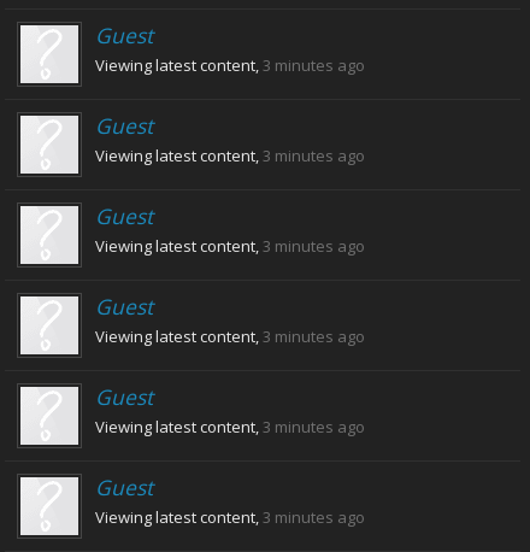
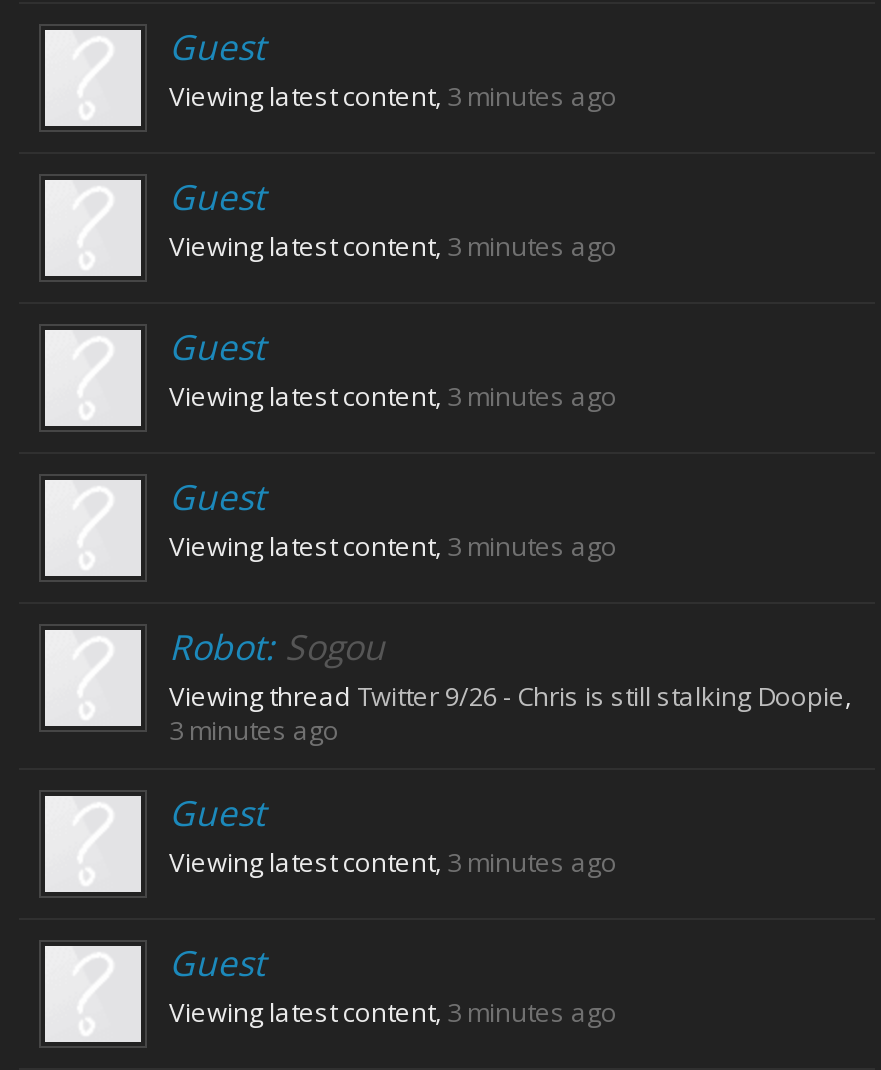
+ Robot: Sogou
+ Viewing thread Twitter 9/26 - Chris is still stalking Doopie,
+ 3 minutes ago
